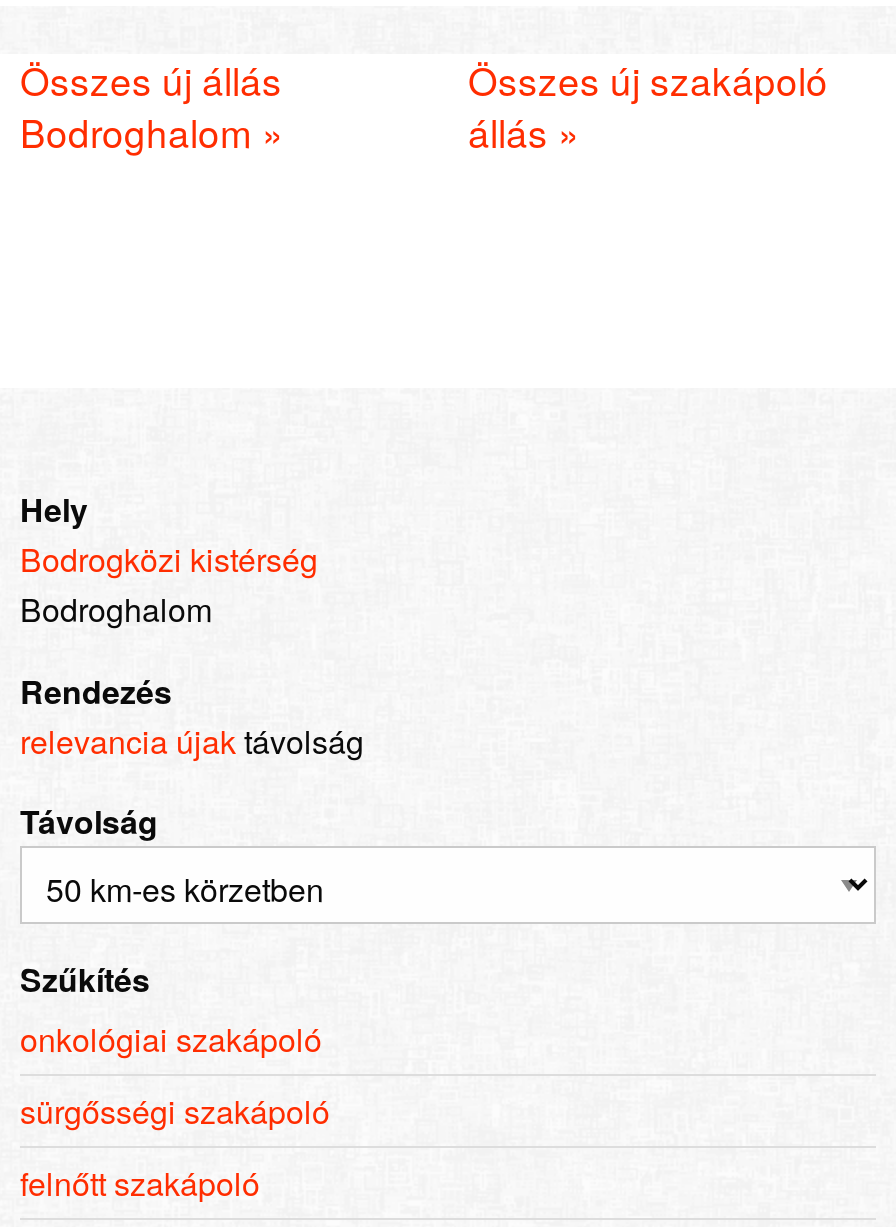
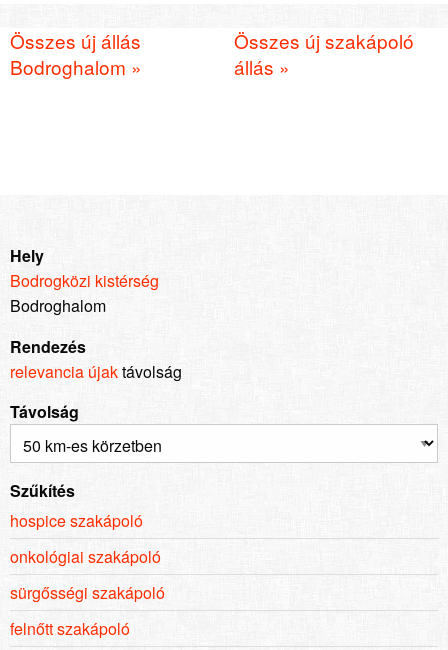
+ hospice szakápoló
